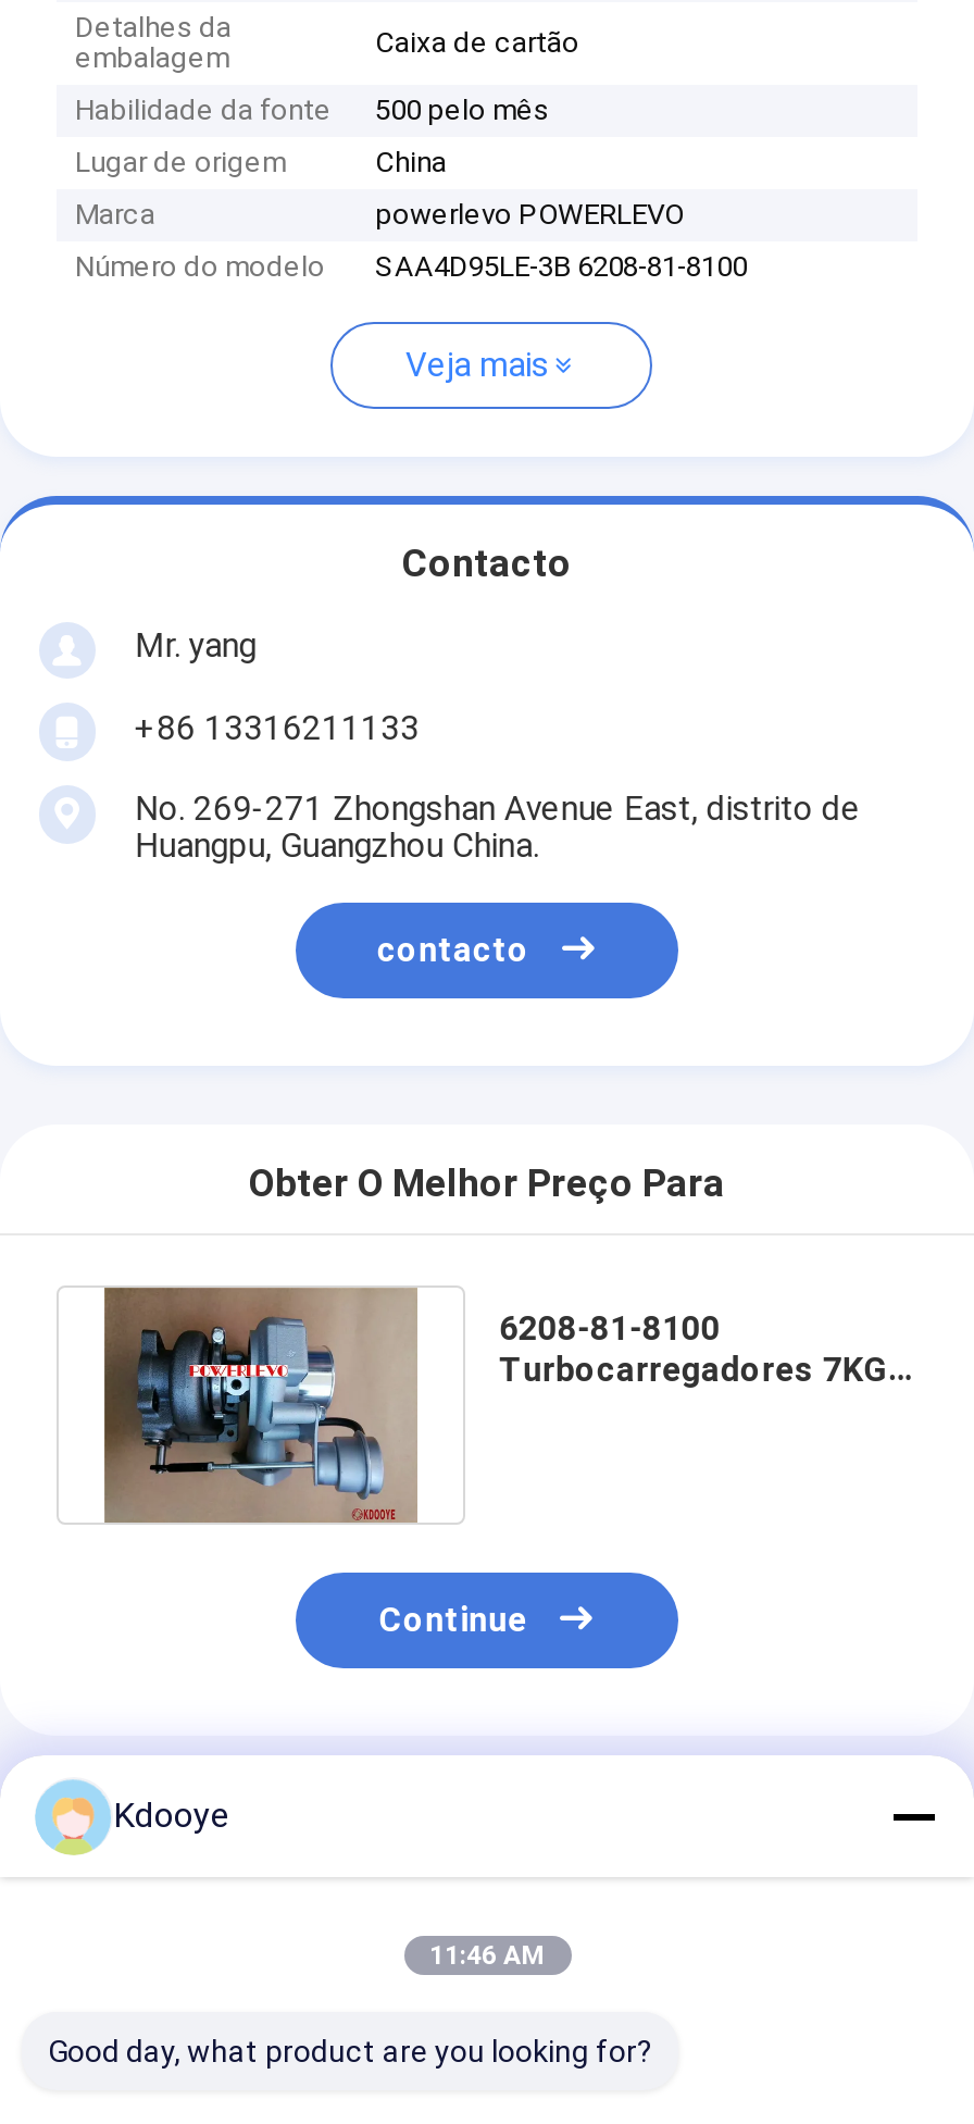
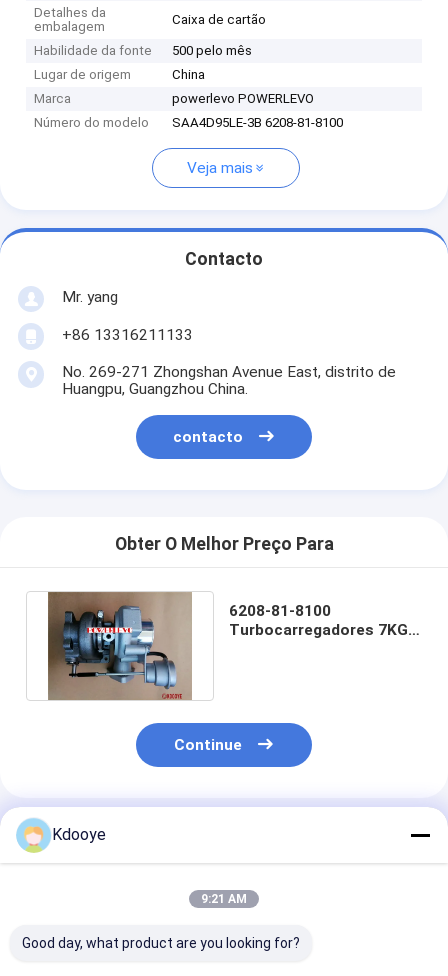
- 11:46 AM
+ 9:21 AM
